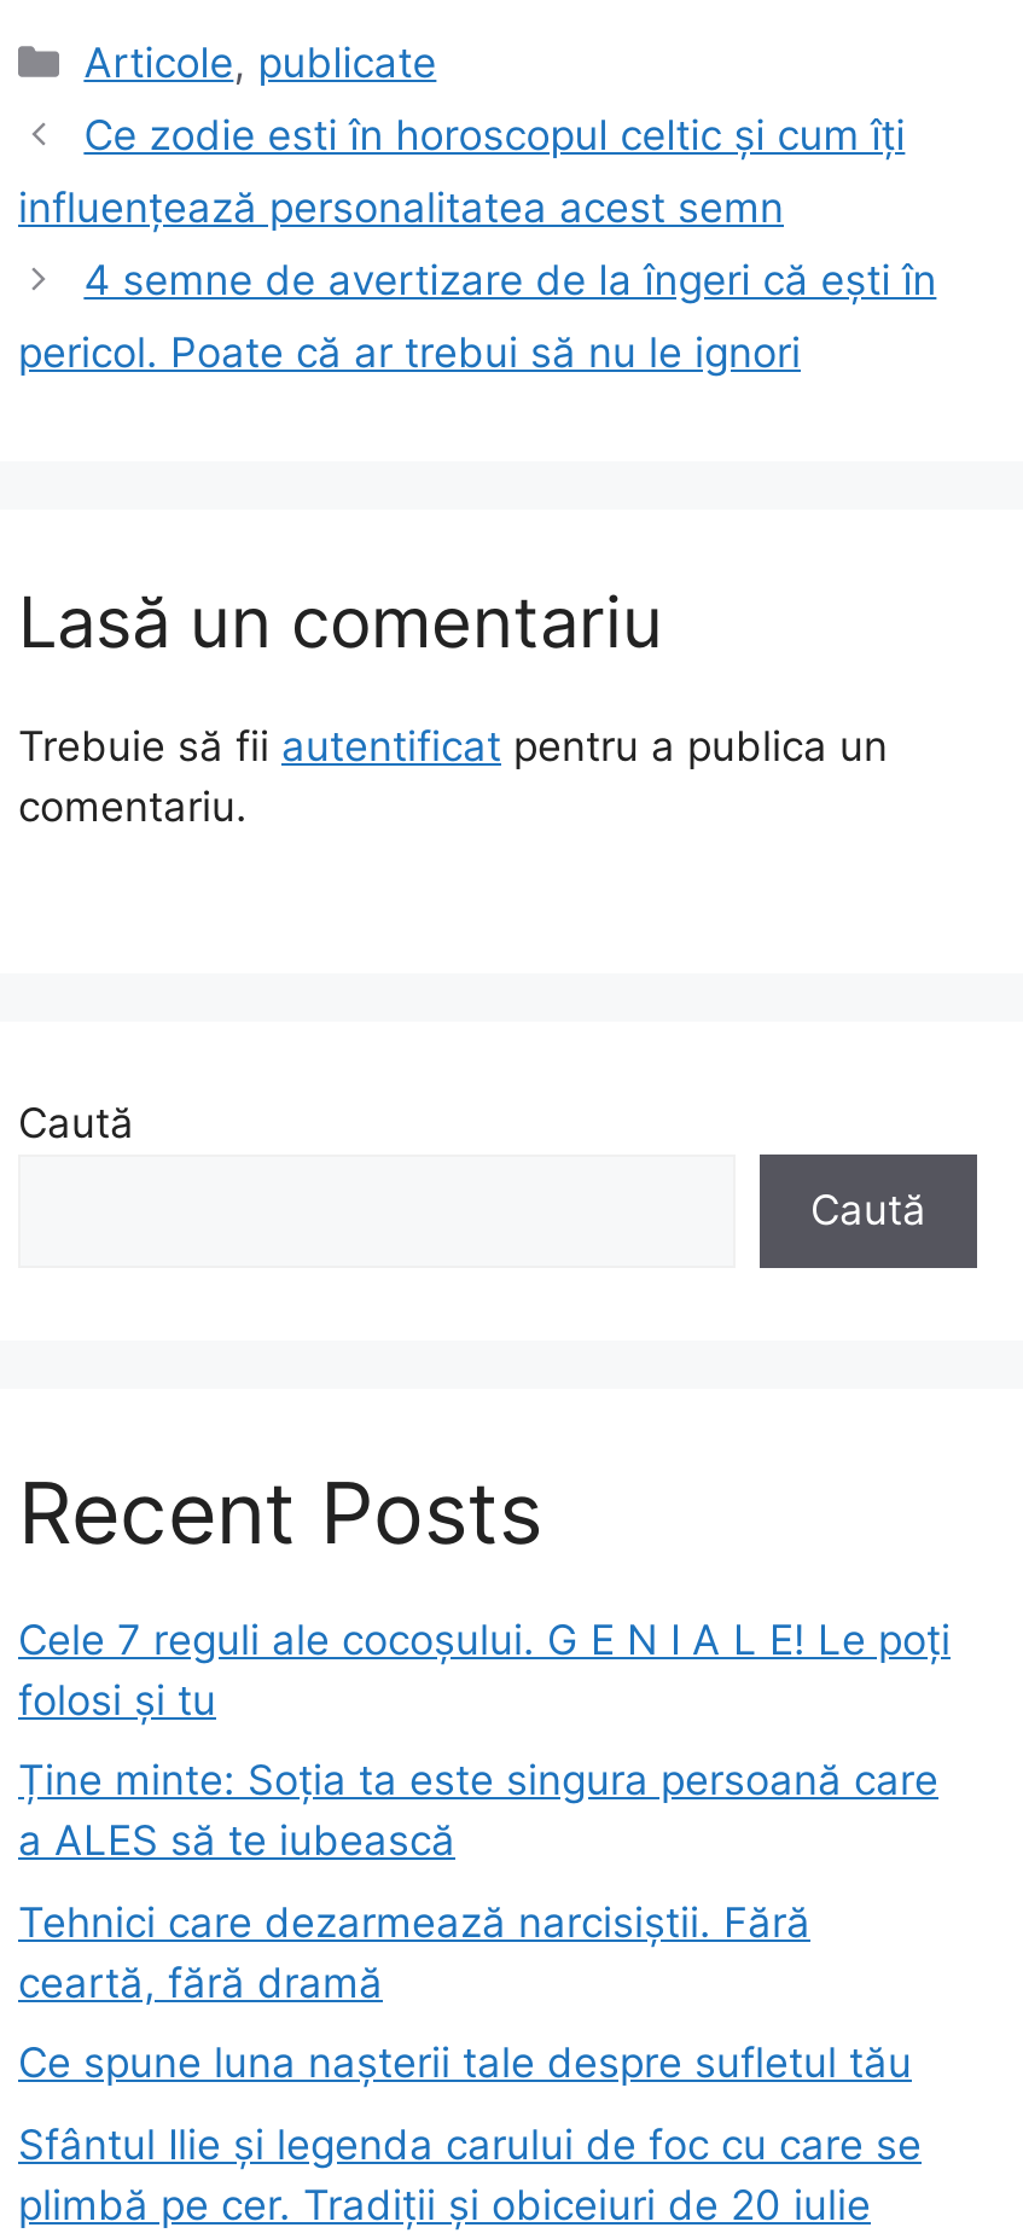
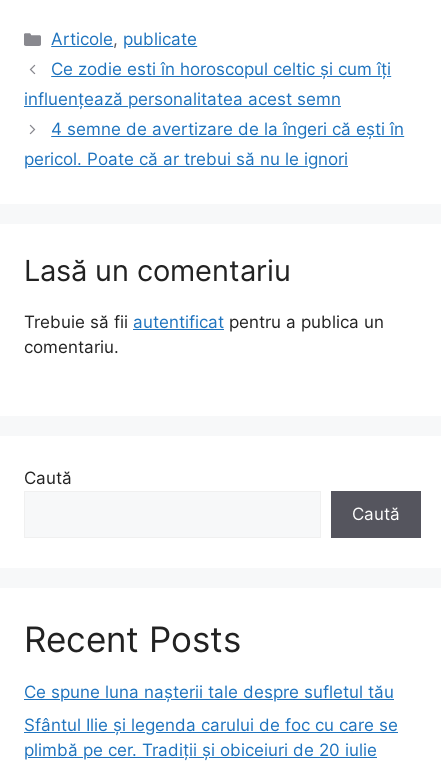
- Cele 7 reguli ale cocoșului. G E N I A L E! Le poți
- folosi și tu
- Ține minte: Soția ta este singura persoană care
- a ALES să te iubească
- Tehnici care dezarmează narcisiștii. Fără
- ceartă, fără dramă
